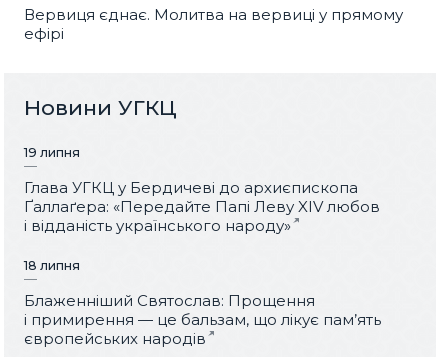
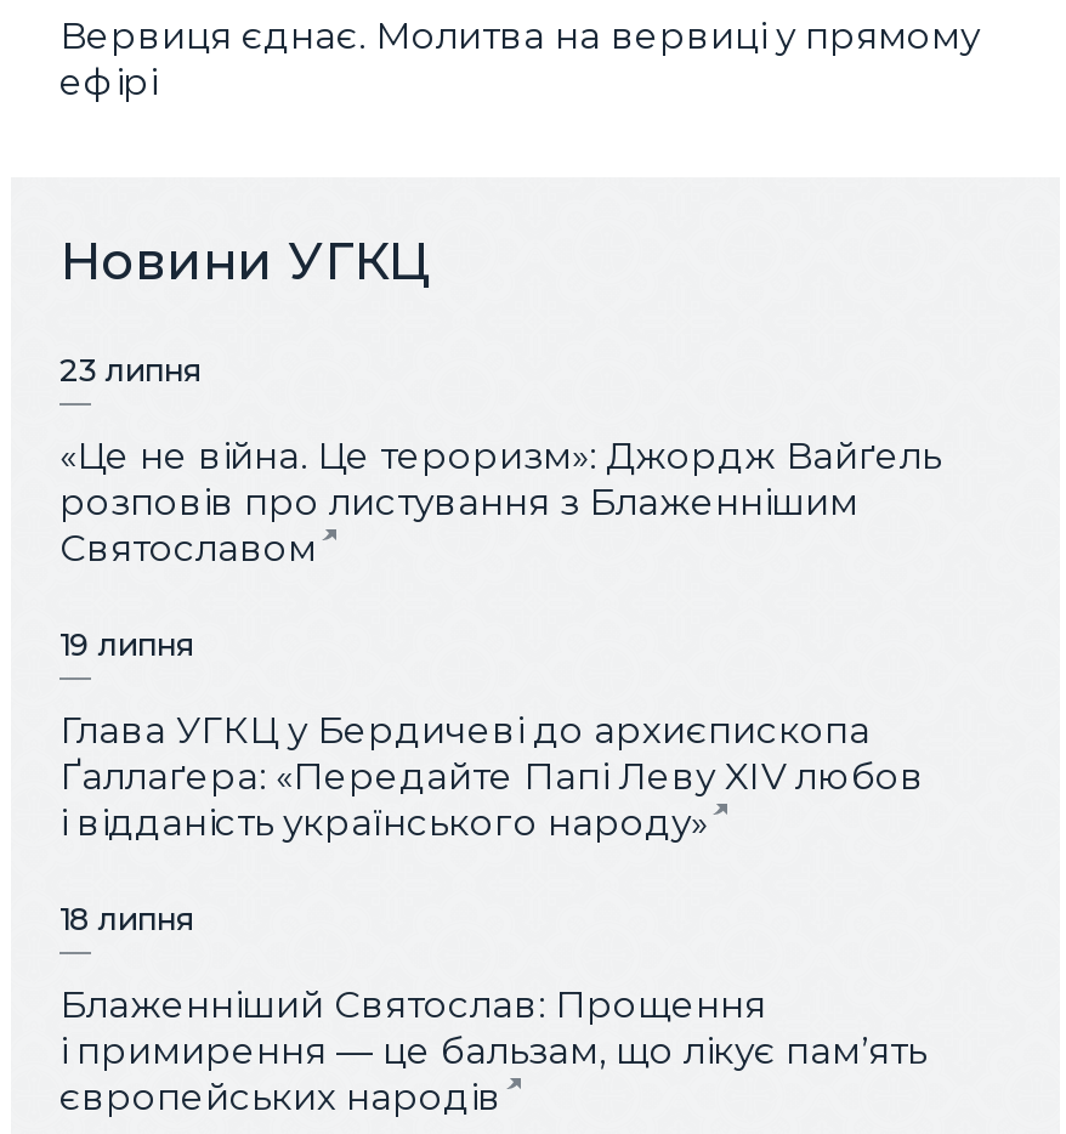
+ 23 липня
+ «Це не війна. Це тероризм»: Джордж Вайґель
+ розповів про листування з Блаженнішим
+ Святославом
